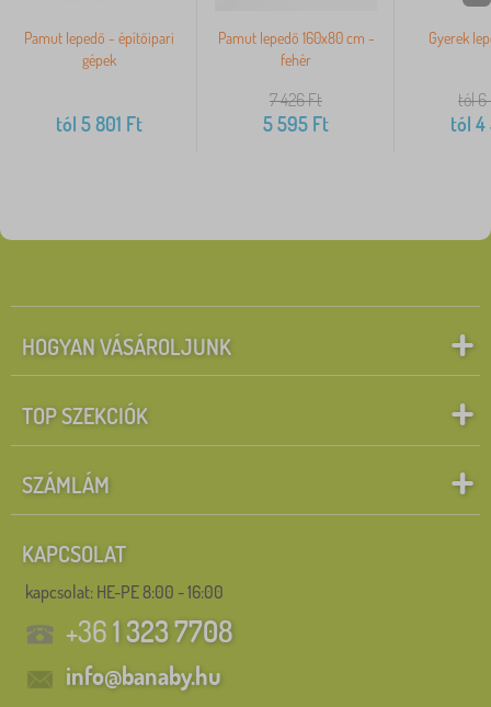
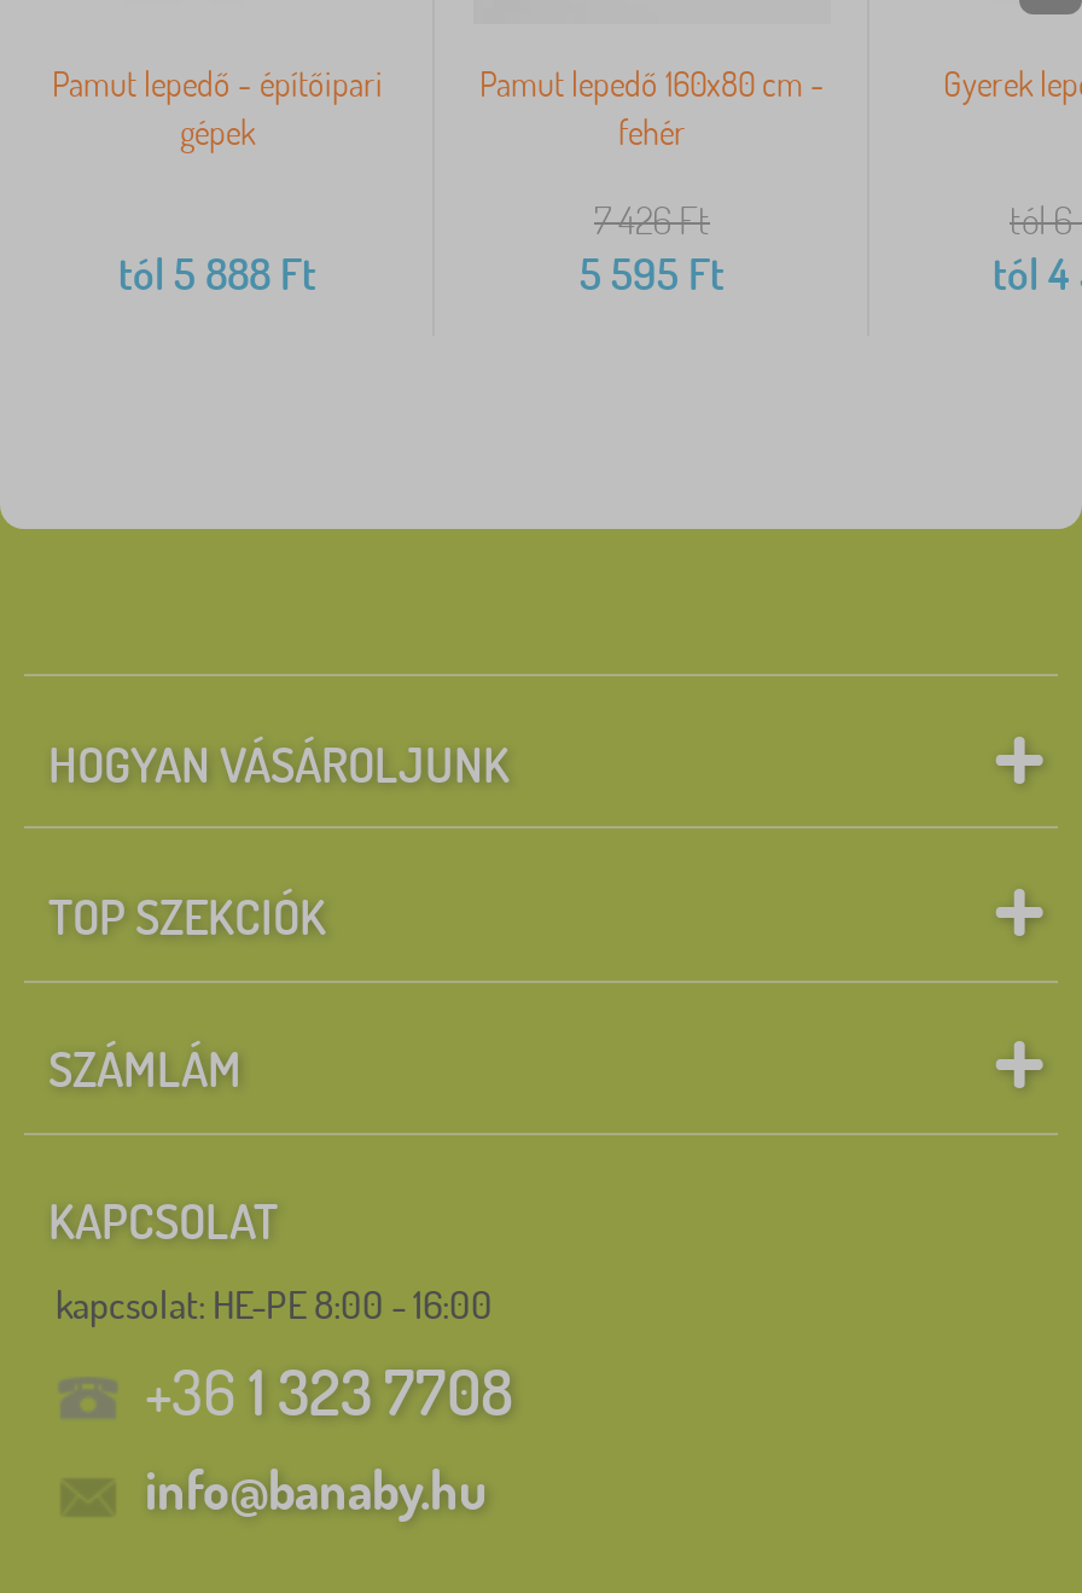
- tól 5 801 Ft
+ tól 5 888 Ft
